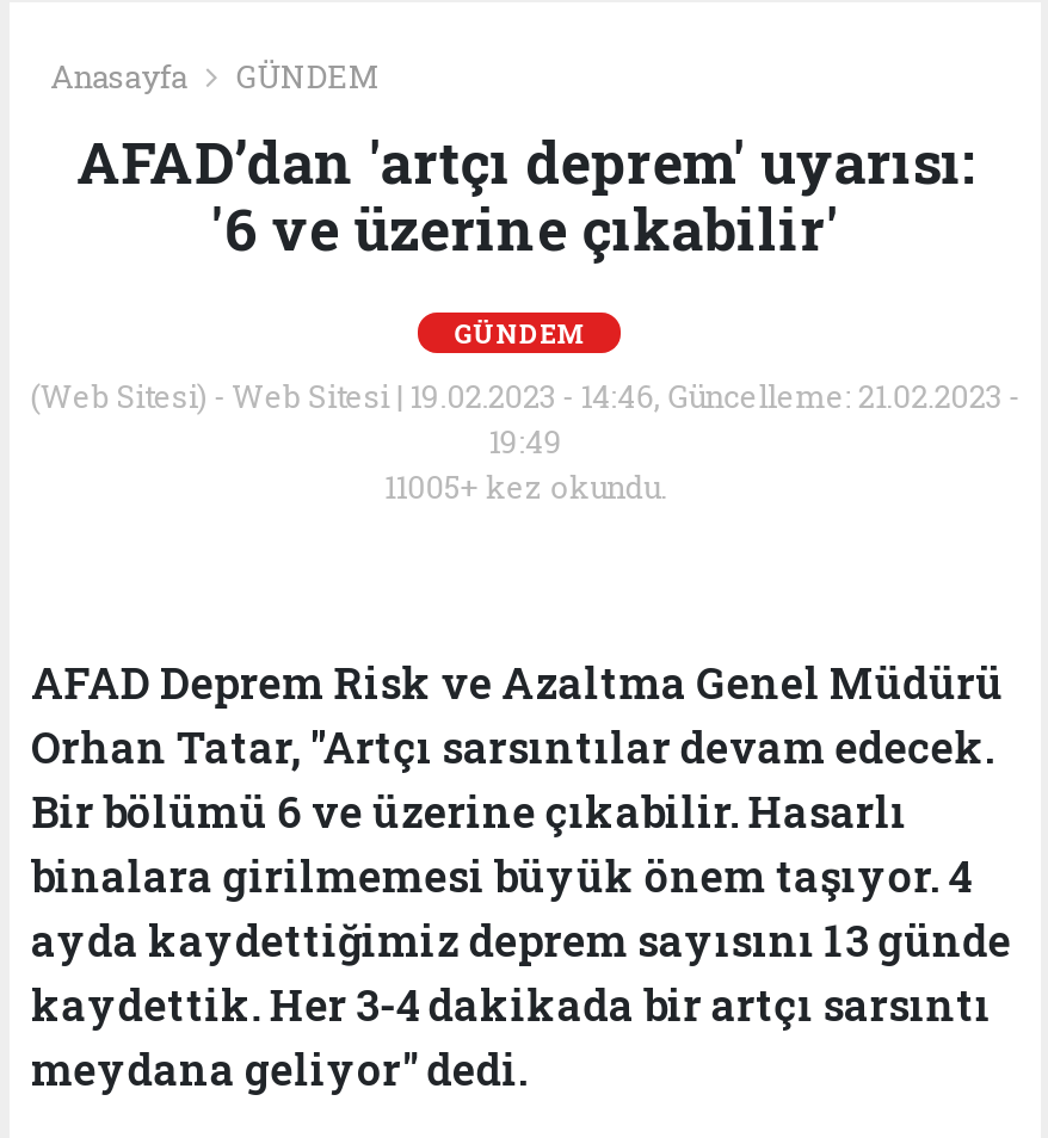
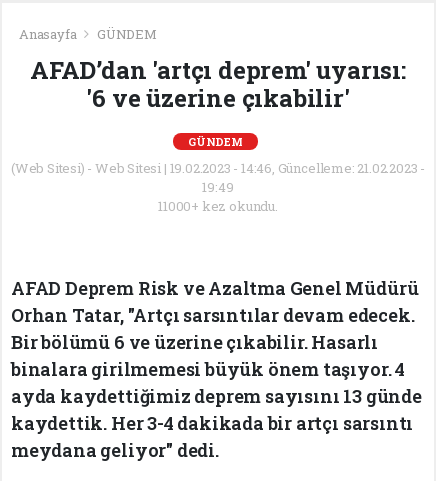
- 11005+ kez okundu.
+ 11000+ kez okundu.
